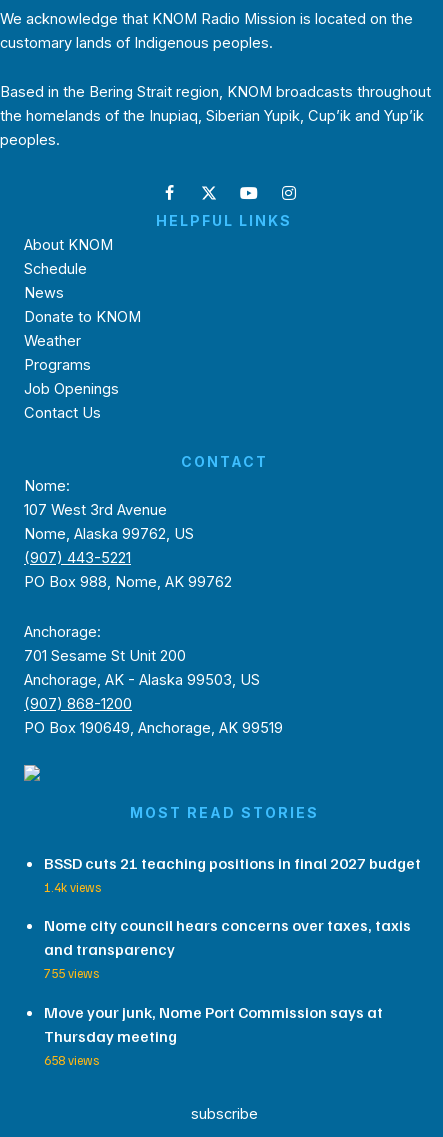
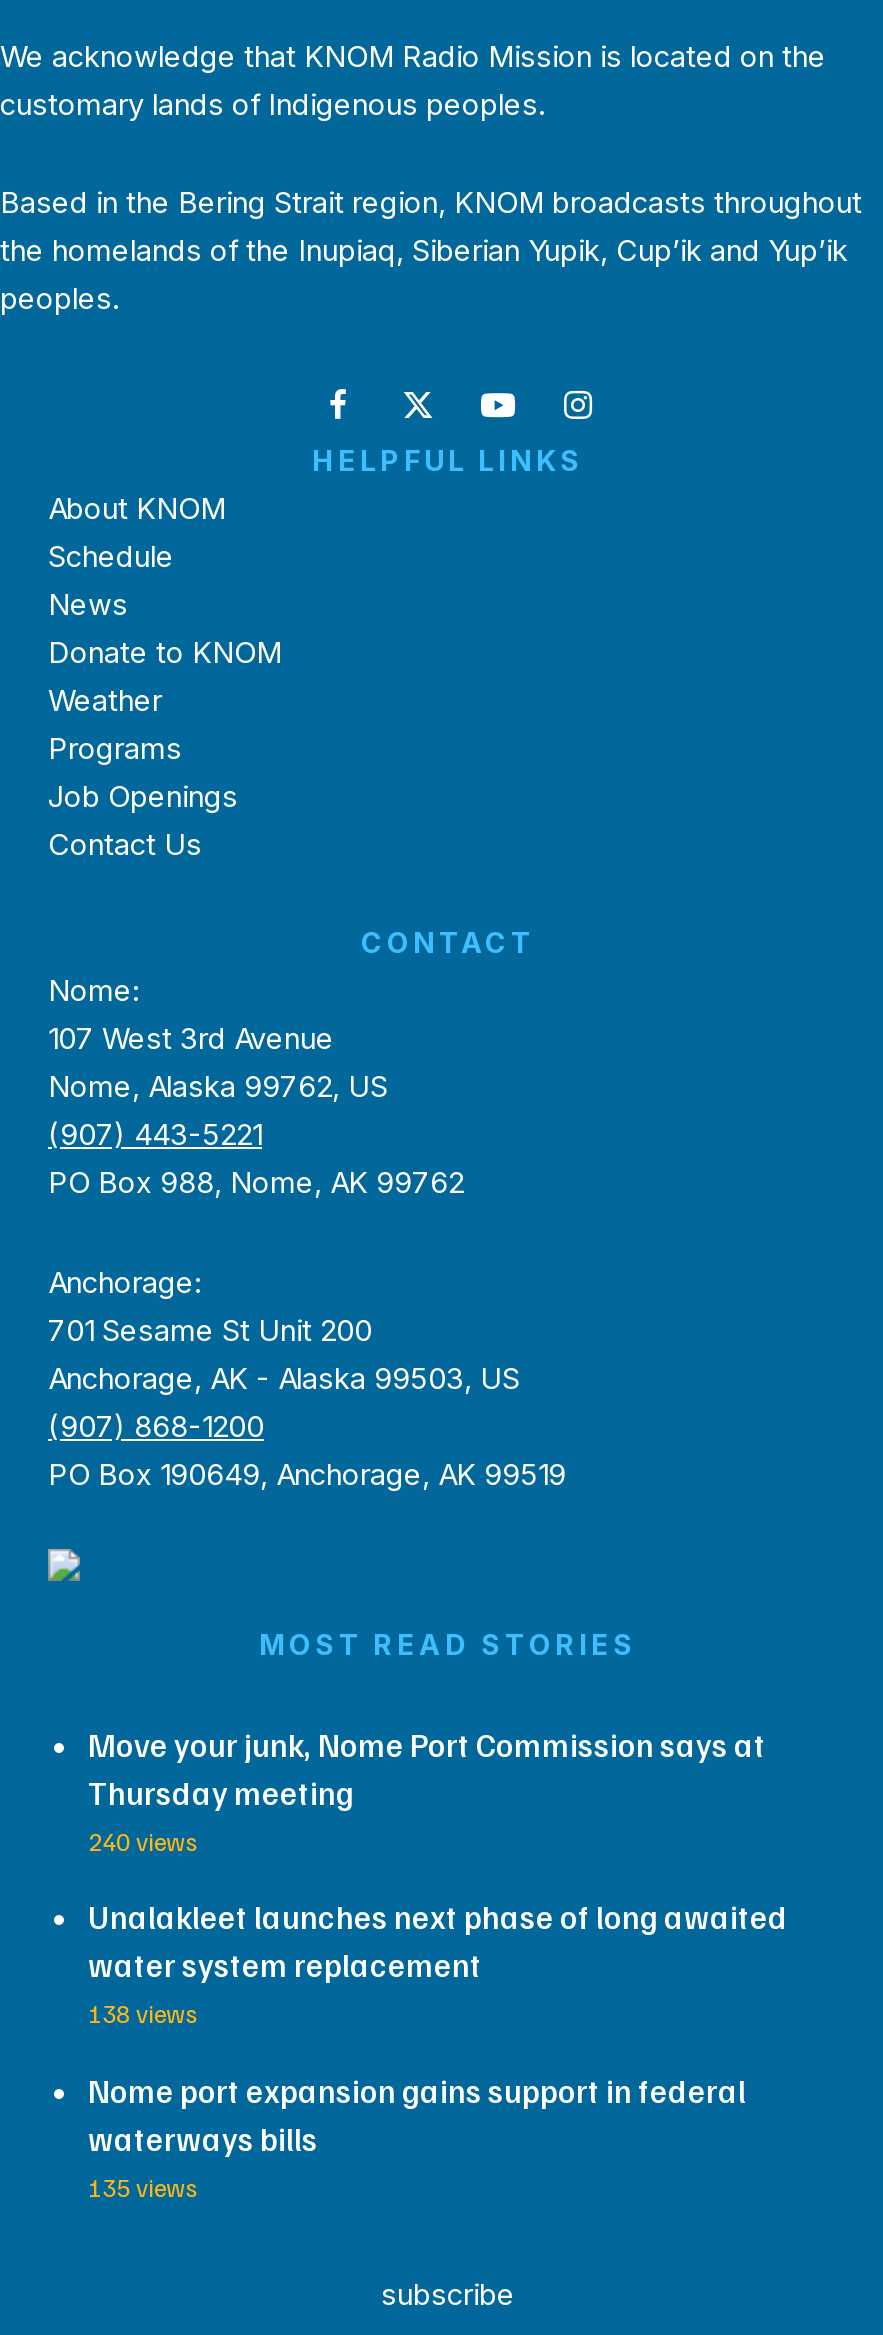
- BSSD cuts 21 teaching positions in final 2027 budget
- 1.4k views
- Nome city council hears concerns over taxes, taxis
- and transparency
- 755 views

moved up: Move your junk, Nome Port Commission says at | Thursday meeting

- 658 views
+ 240 views
+ Unalakleet launches next phase of long awaited
+ water system replacement
+ 138 views
+ Nome port expansion gains support in federal
+ waterways bills
+ 135 views
